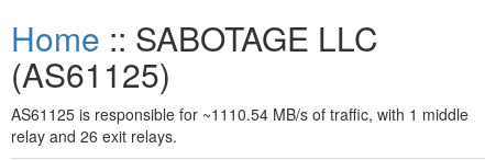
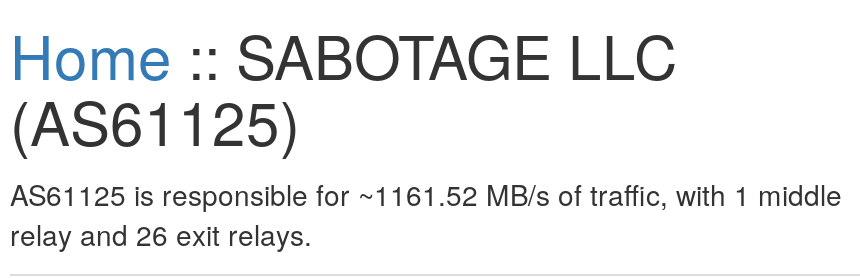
- AS61125 is responsible for ~1110.54 MB/s of traffic, with 1 middle
+ AS61125 is responsible for ~1161.52 MB/s of traffic, with 1 middle
